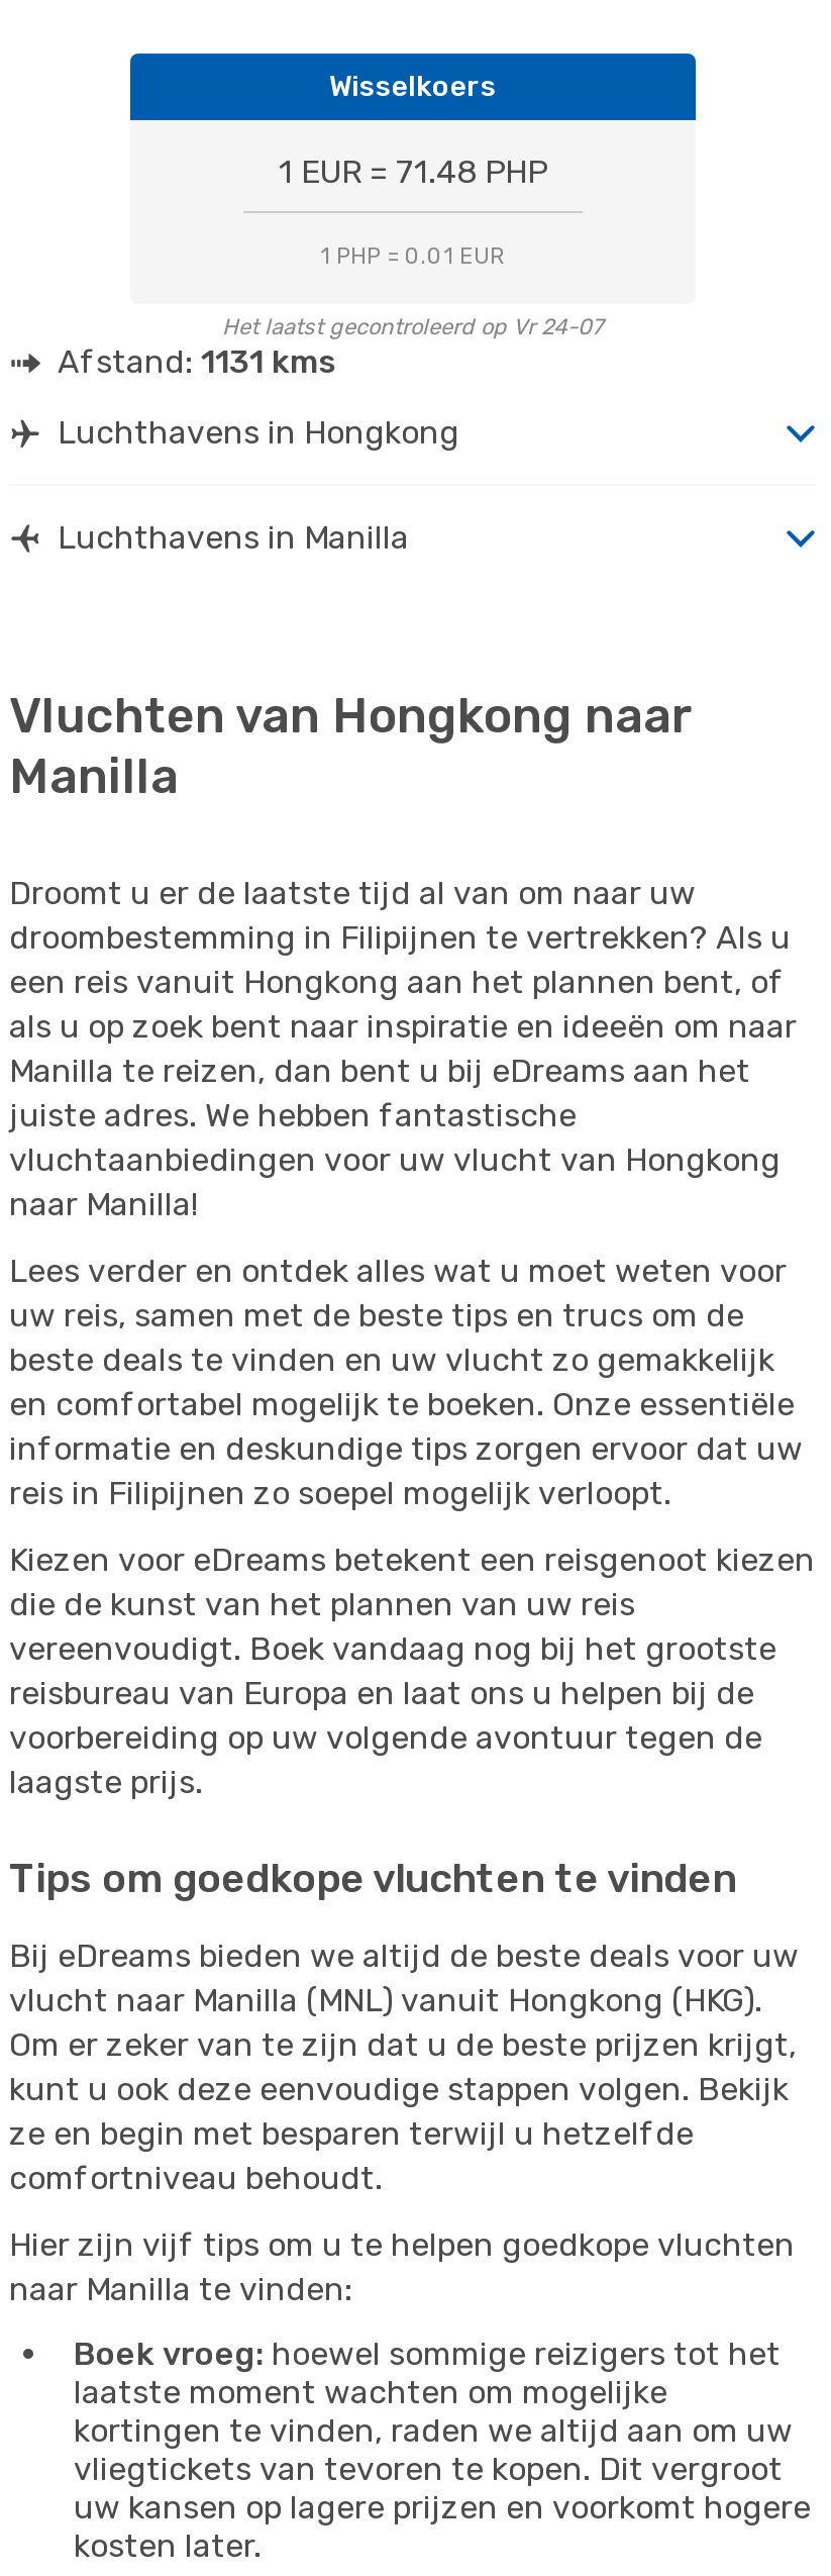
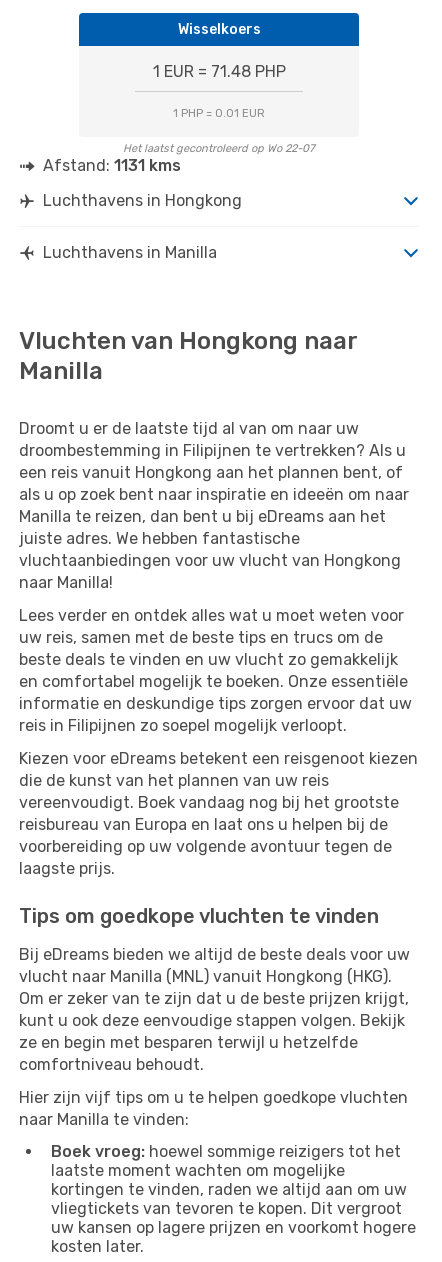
- Het laatst gecontroleerd op Vr 24-07
+ Het laatst gecontroleerd op Wo 22-07
